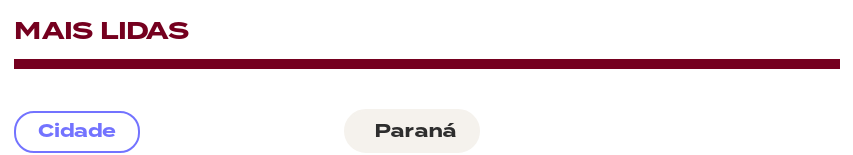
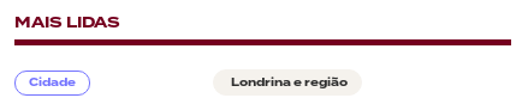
- Paraná
+ Londrina e região
